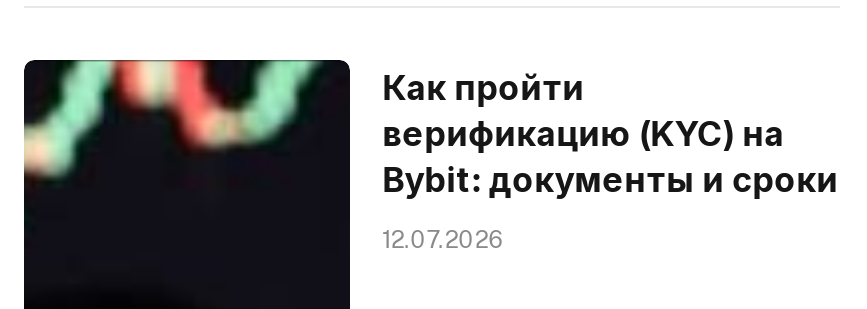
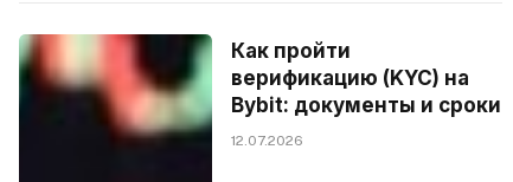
- [image]
+ [image]
